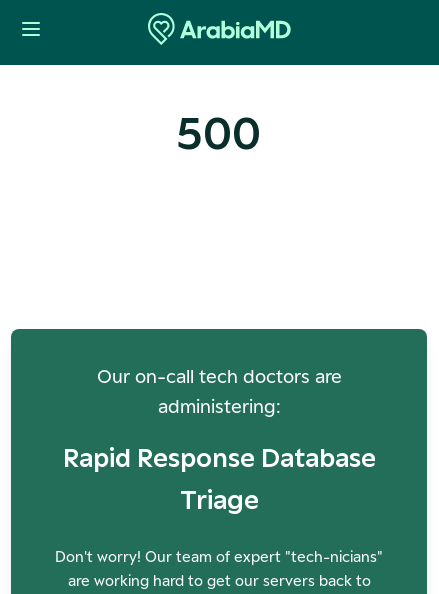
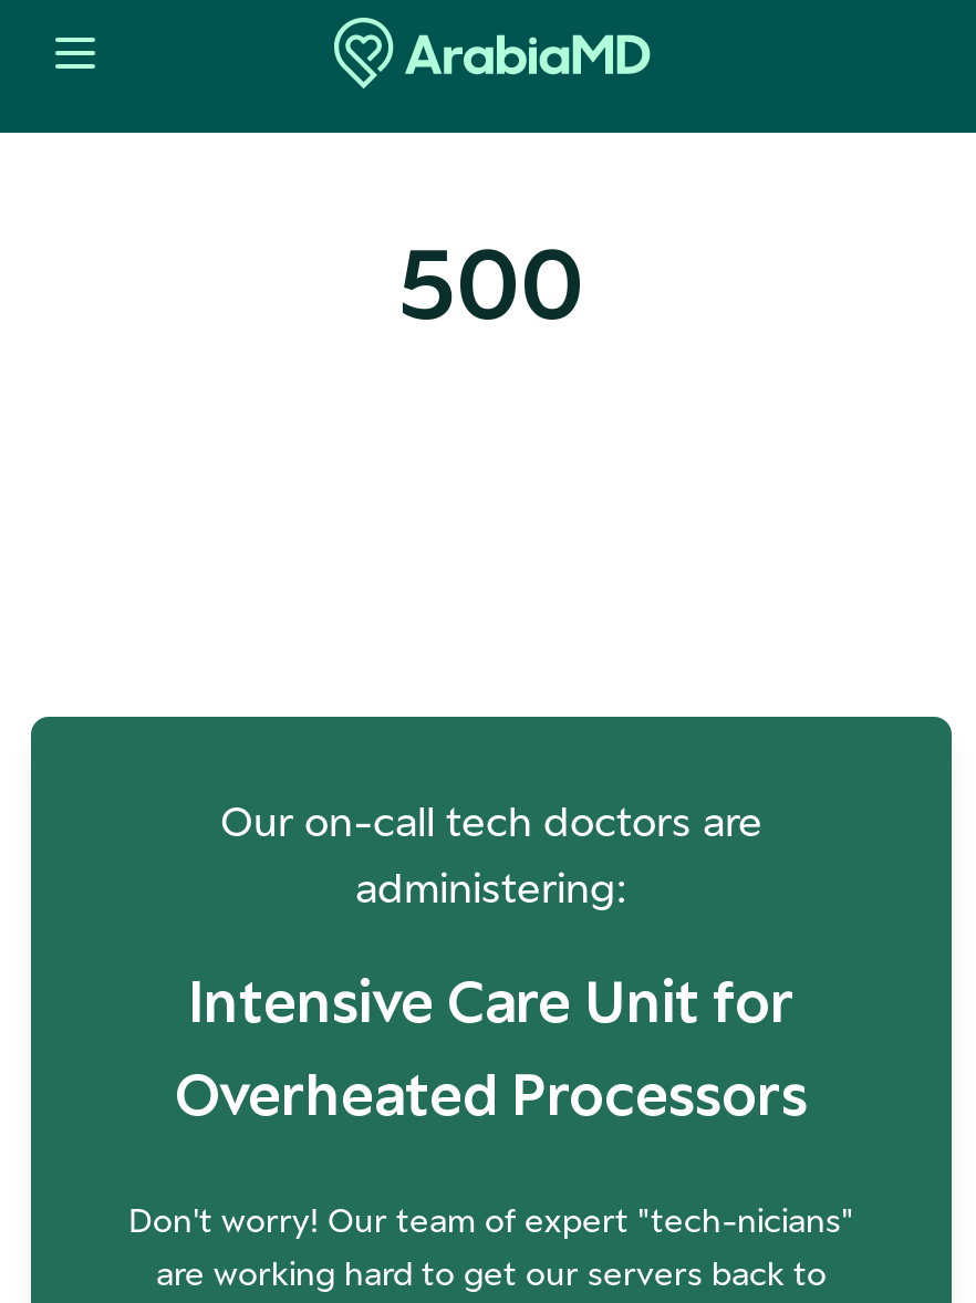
- Rapid Response Database
- Triage
+ Intensive Care Unit for
+ Overheated Processors
